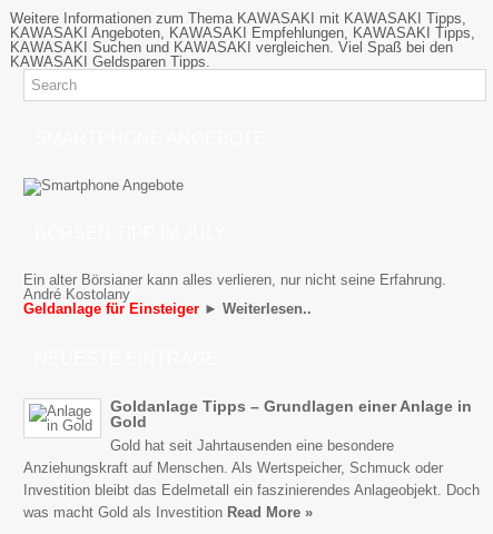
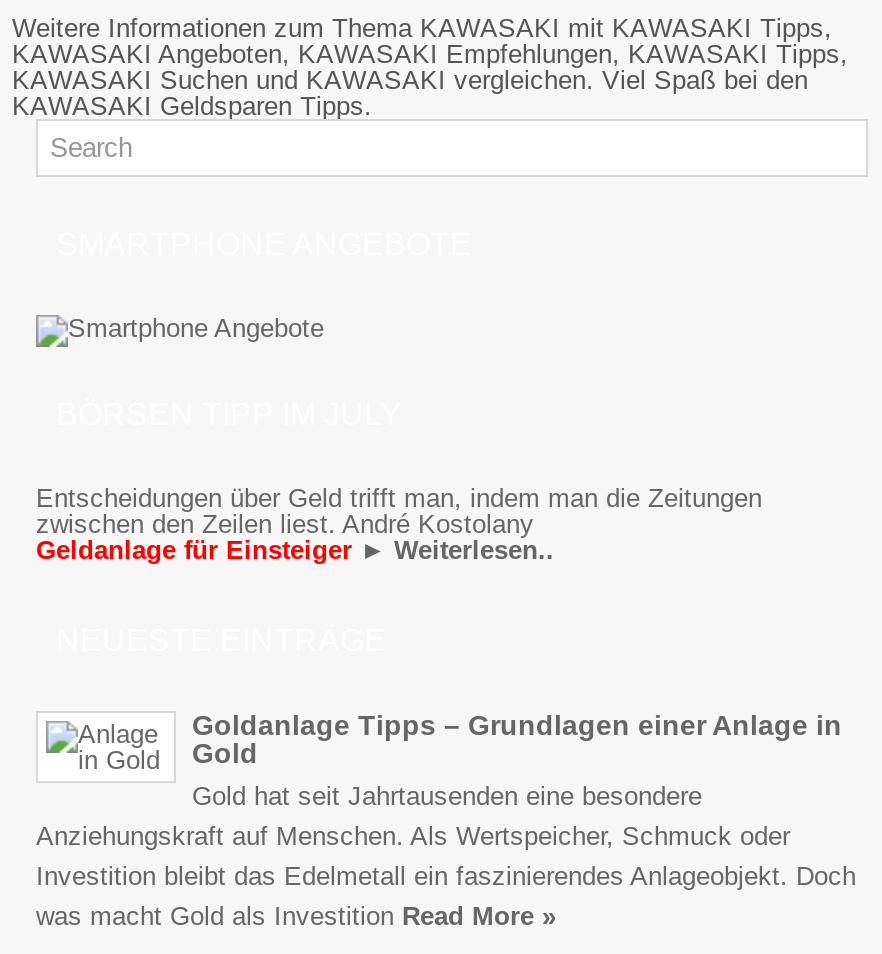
- Ein alter Börsianer kann alles verlieren, nur nicht seine Erfahrung.
- André Kostolany
+ Entscheidungen über Geld trifft man, indem man die Zeitungen
+ zwischen den Zeilen liest. André Kostolany
